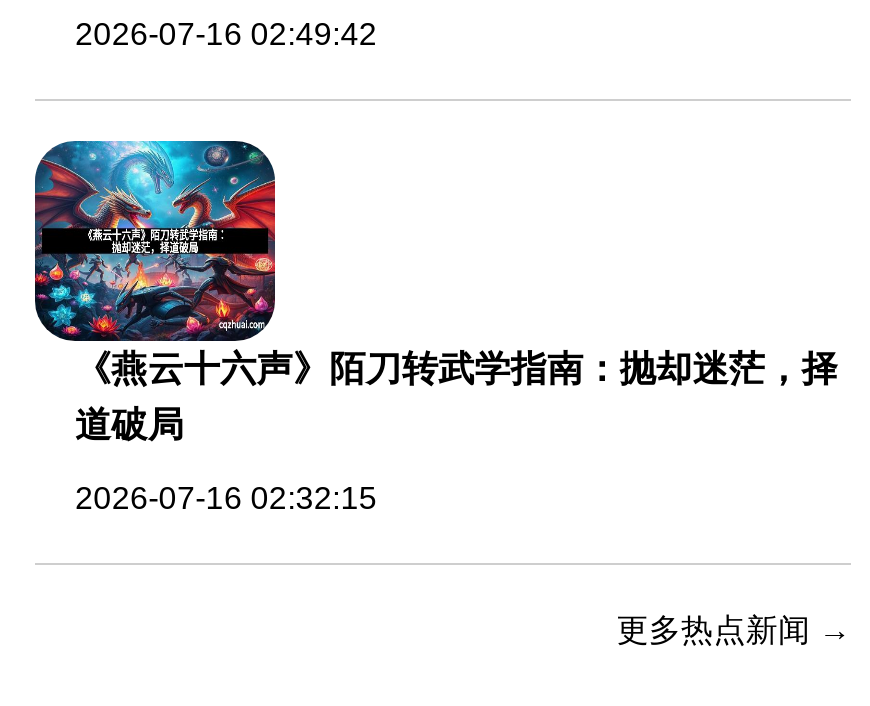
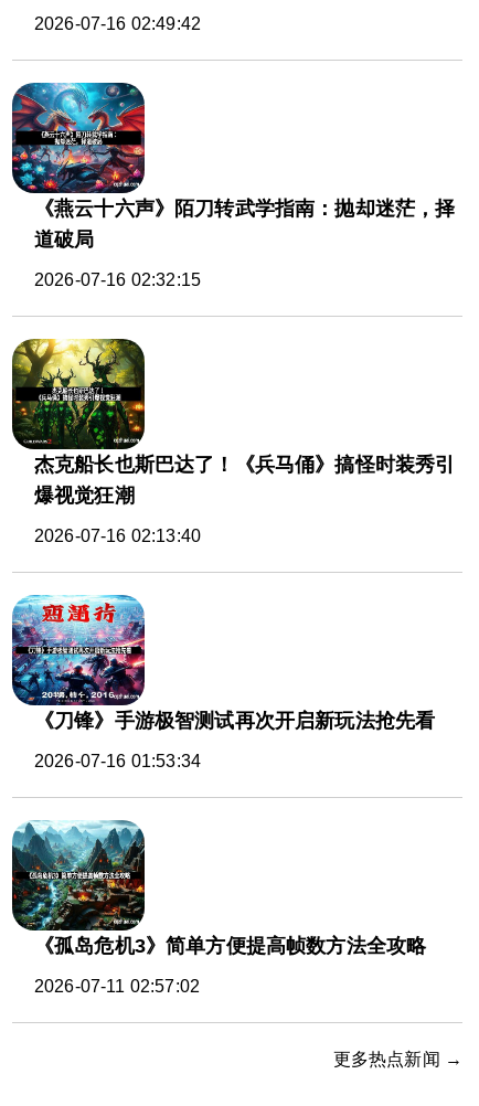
+ [image]
+ 杰克船长也斯巴达了！《兵马俑》搞怪时装秀引
+ 爆视觉狂潮
+ 2026-07-16 02:13:40

+ [image]
+ 《刀锋》手游极智测试再次开启新玩法抢先看
+ 2026-07-16 01:53:34

+ [image]
+ 《孤岛危机3》简单方便提高帧数方法全攻略
+ 2026-07-11 02:57:02
